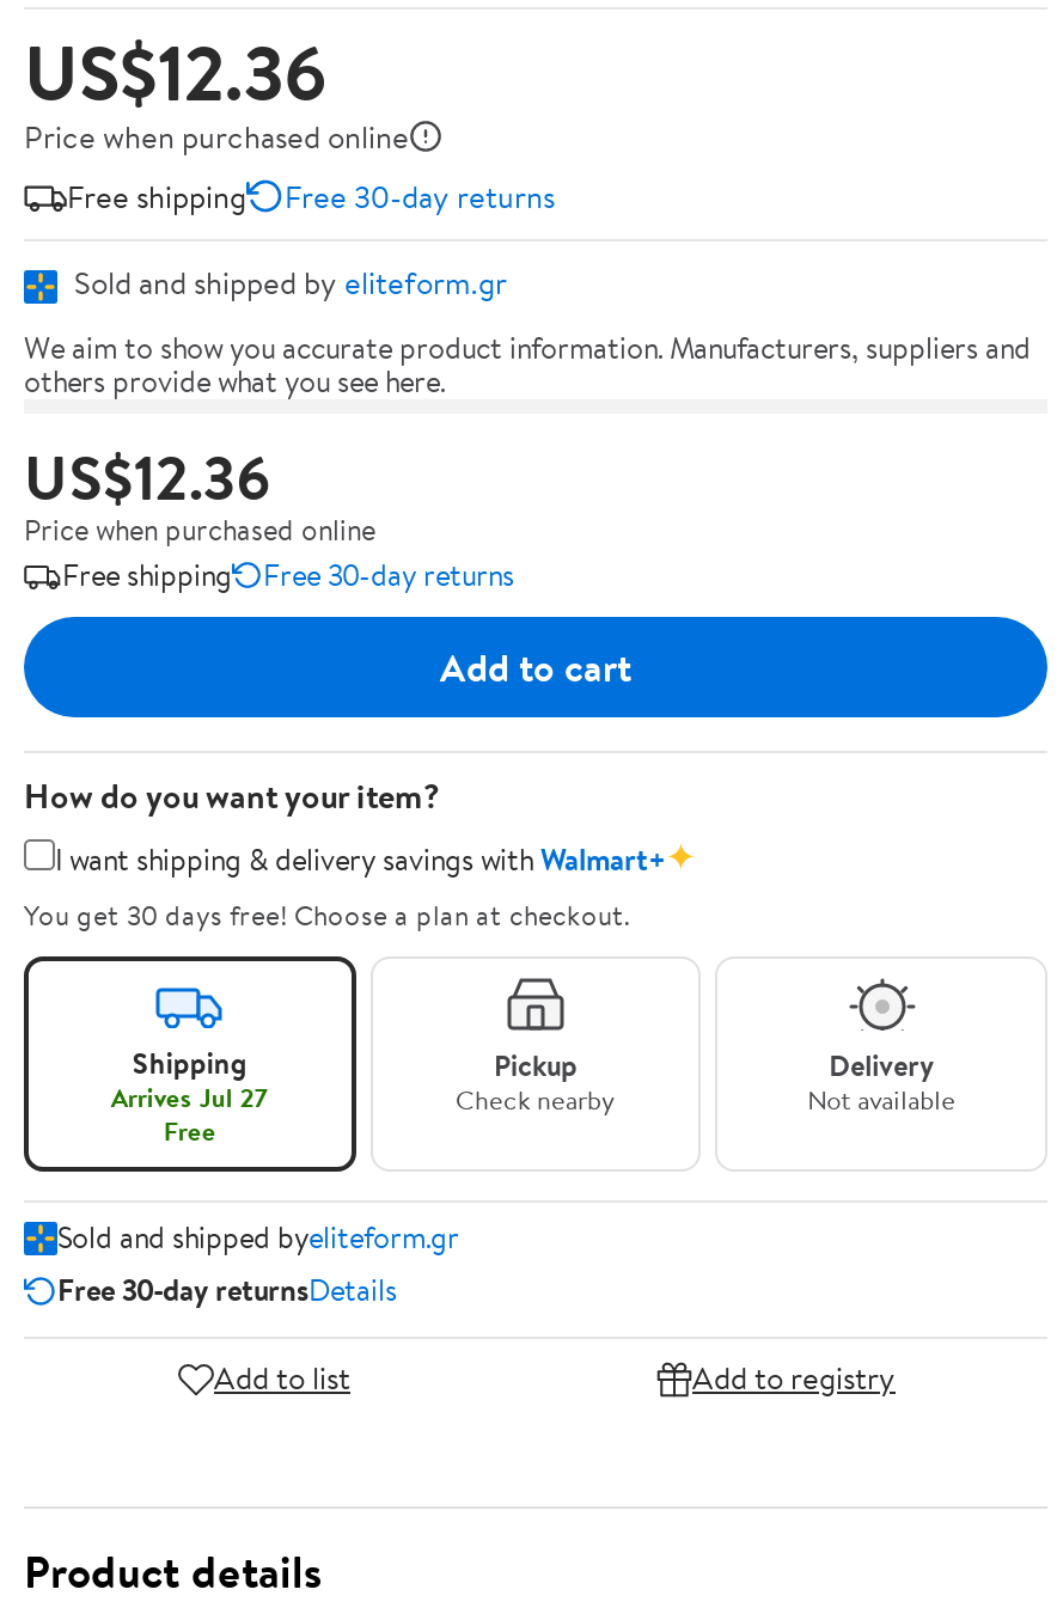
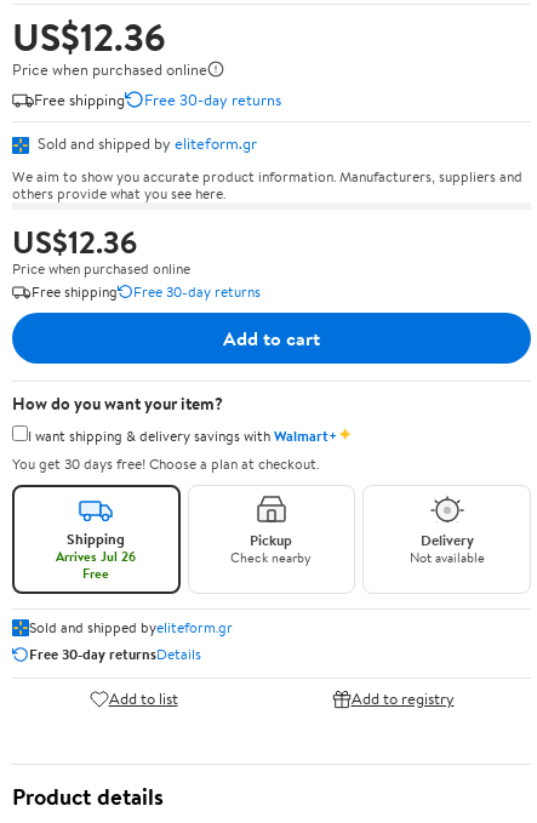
- Arrives Jul 27
+ Arrives Jul 26
